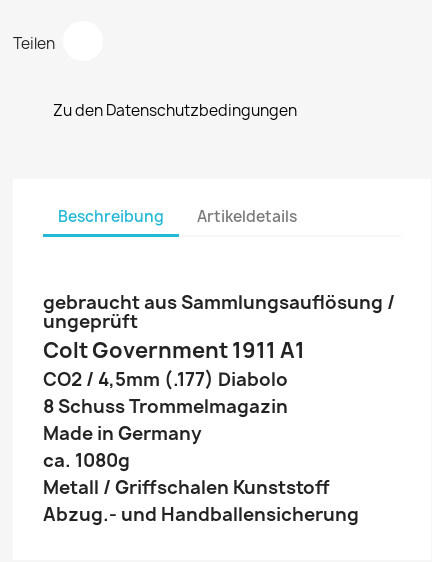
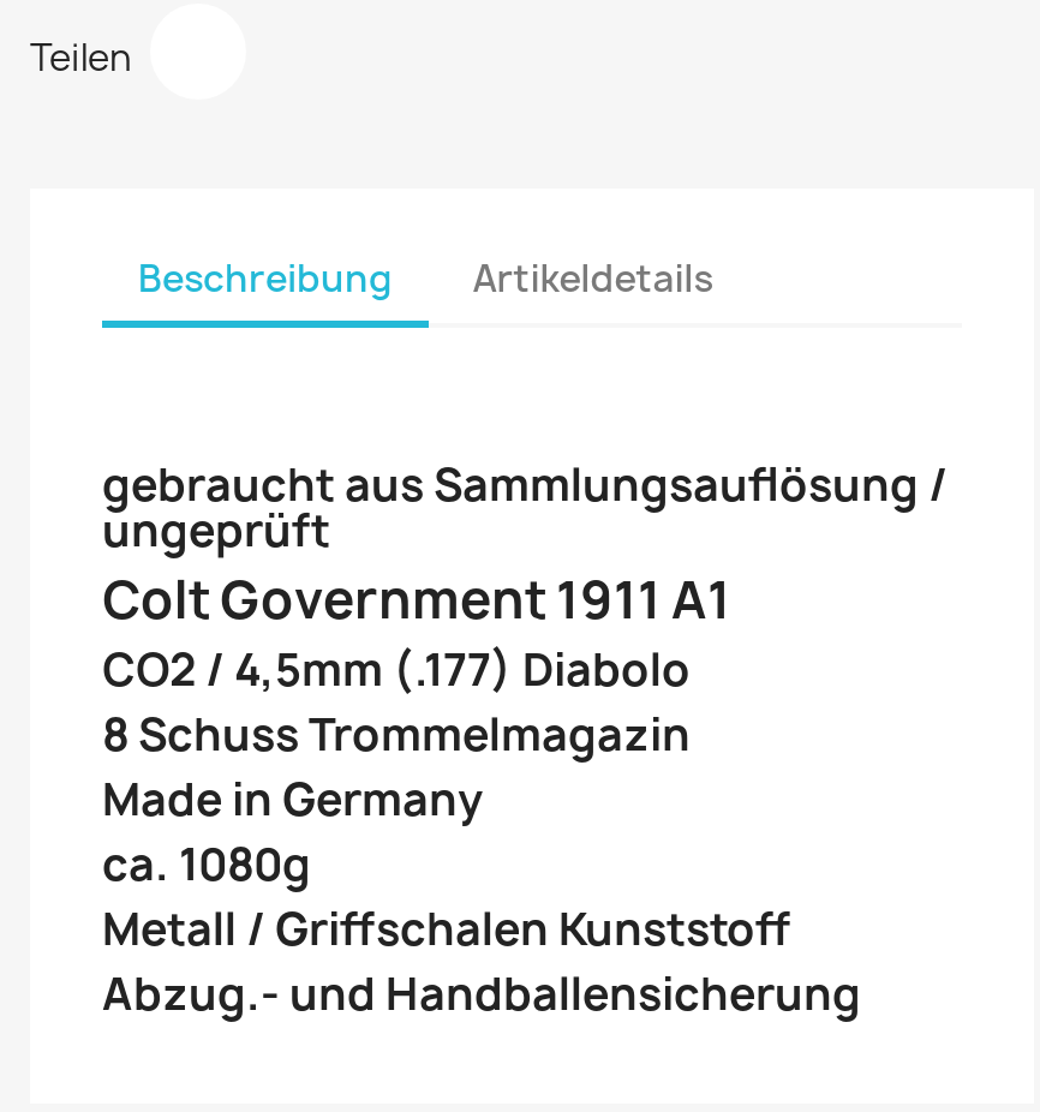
- Zu den Datenschutzbedingungen
